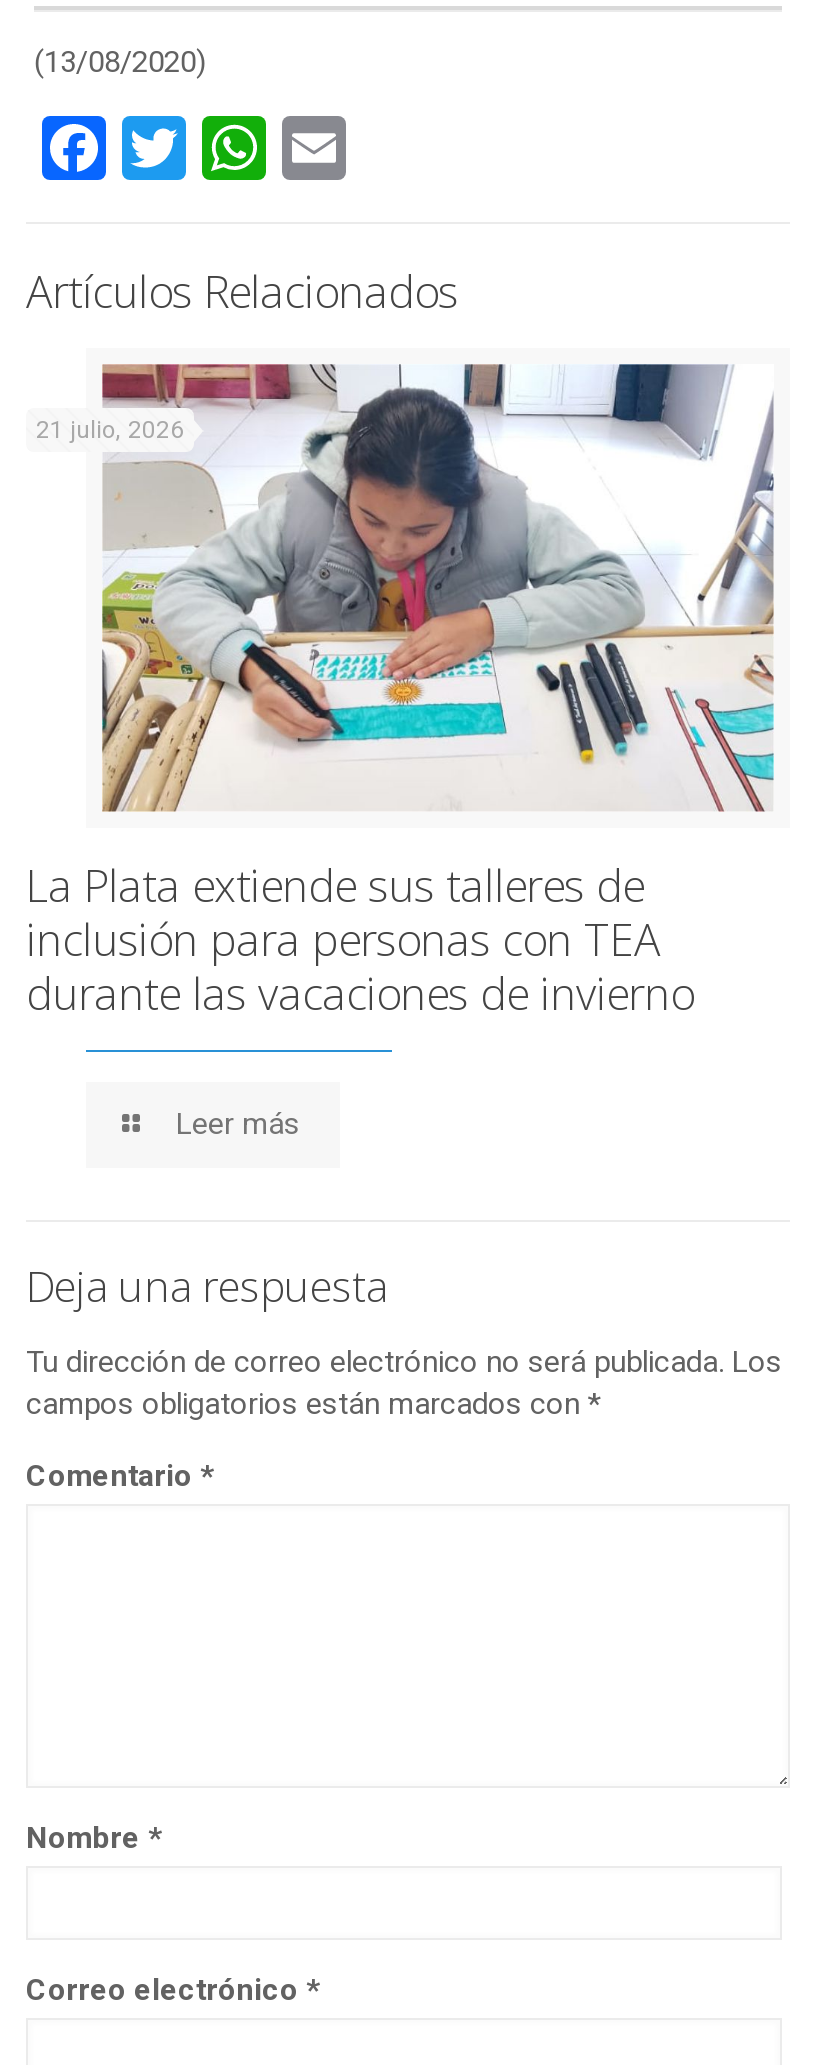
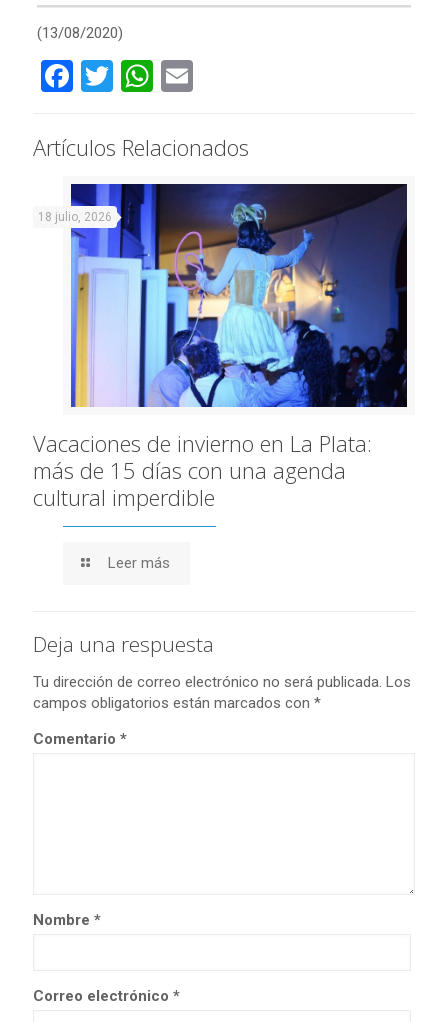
- [image]
- 21 julio, 2026
+ [image]
+ 18 julio, 2026

- La Plata extiende sus talleres de
- inclusión para personas con TEA
- durante las vacaciones de invierno
+ Vacaciones de invierno en La Plata:
+ más de 15 días con una agenda
+ cultural imperdible
